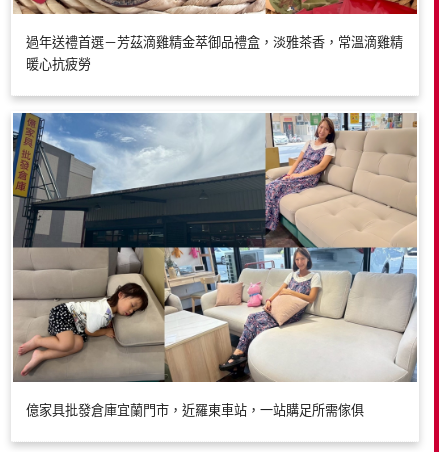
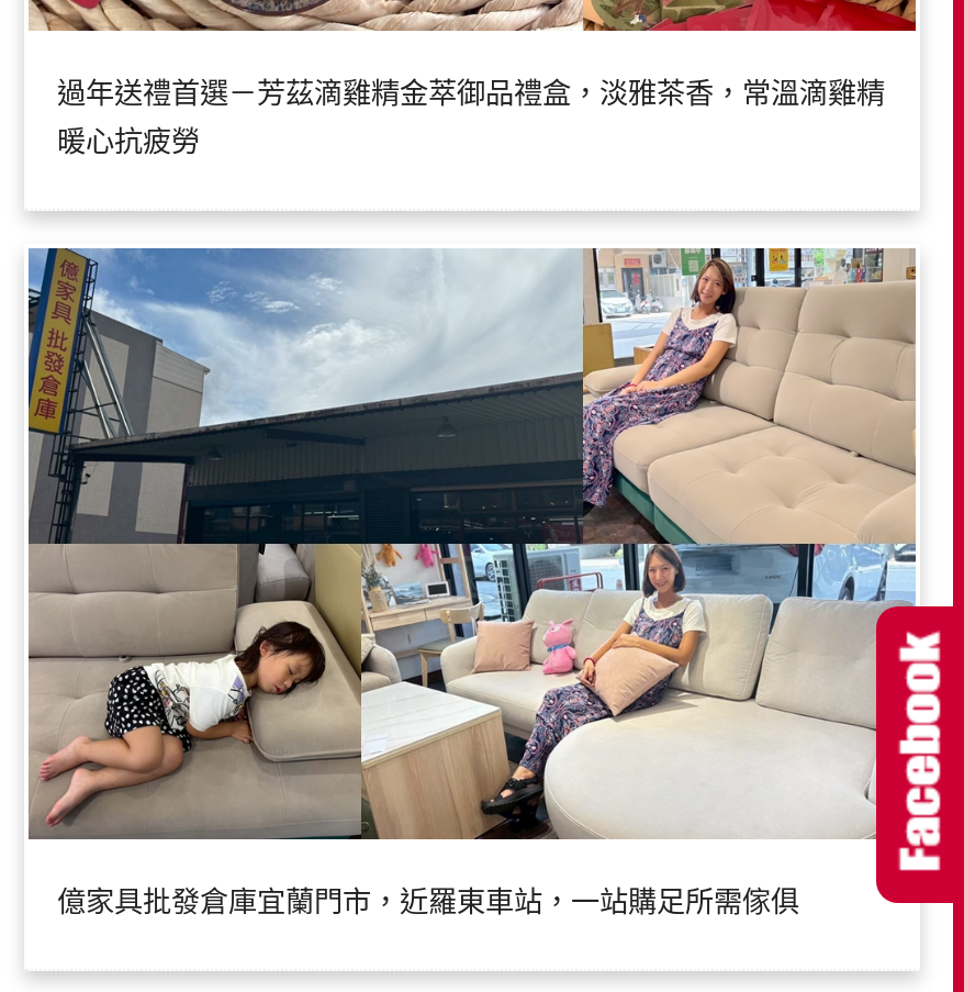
- [image]
+ [image]
